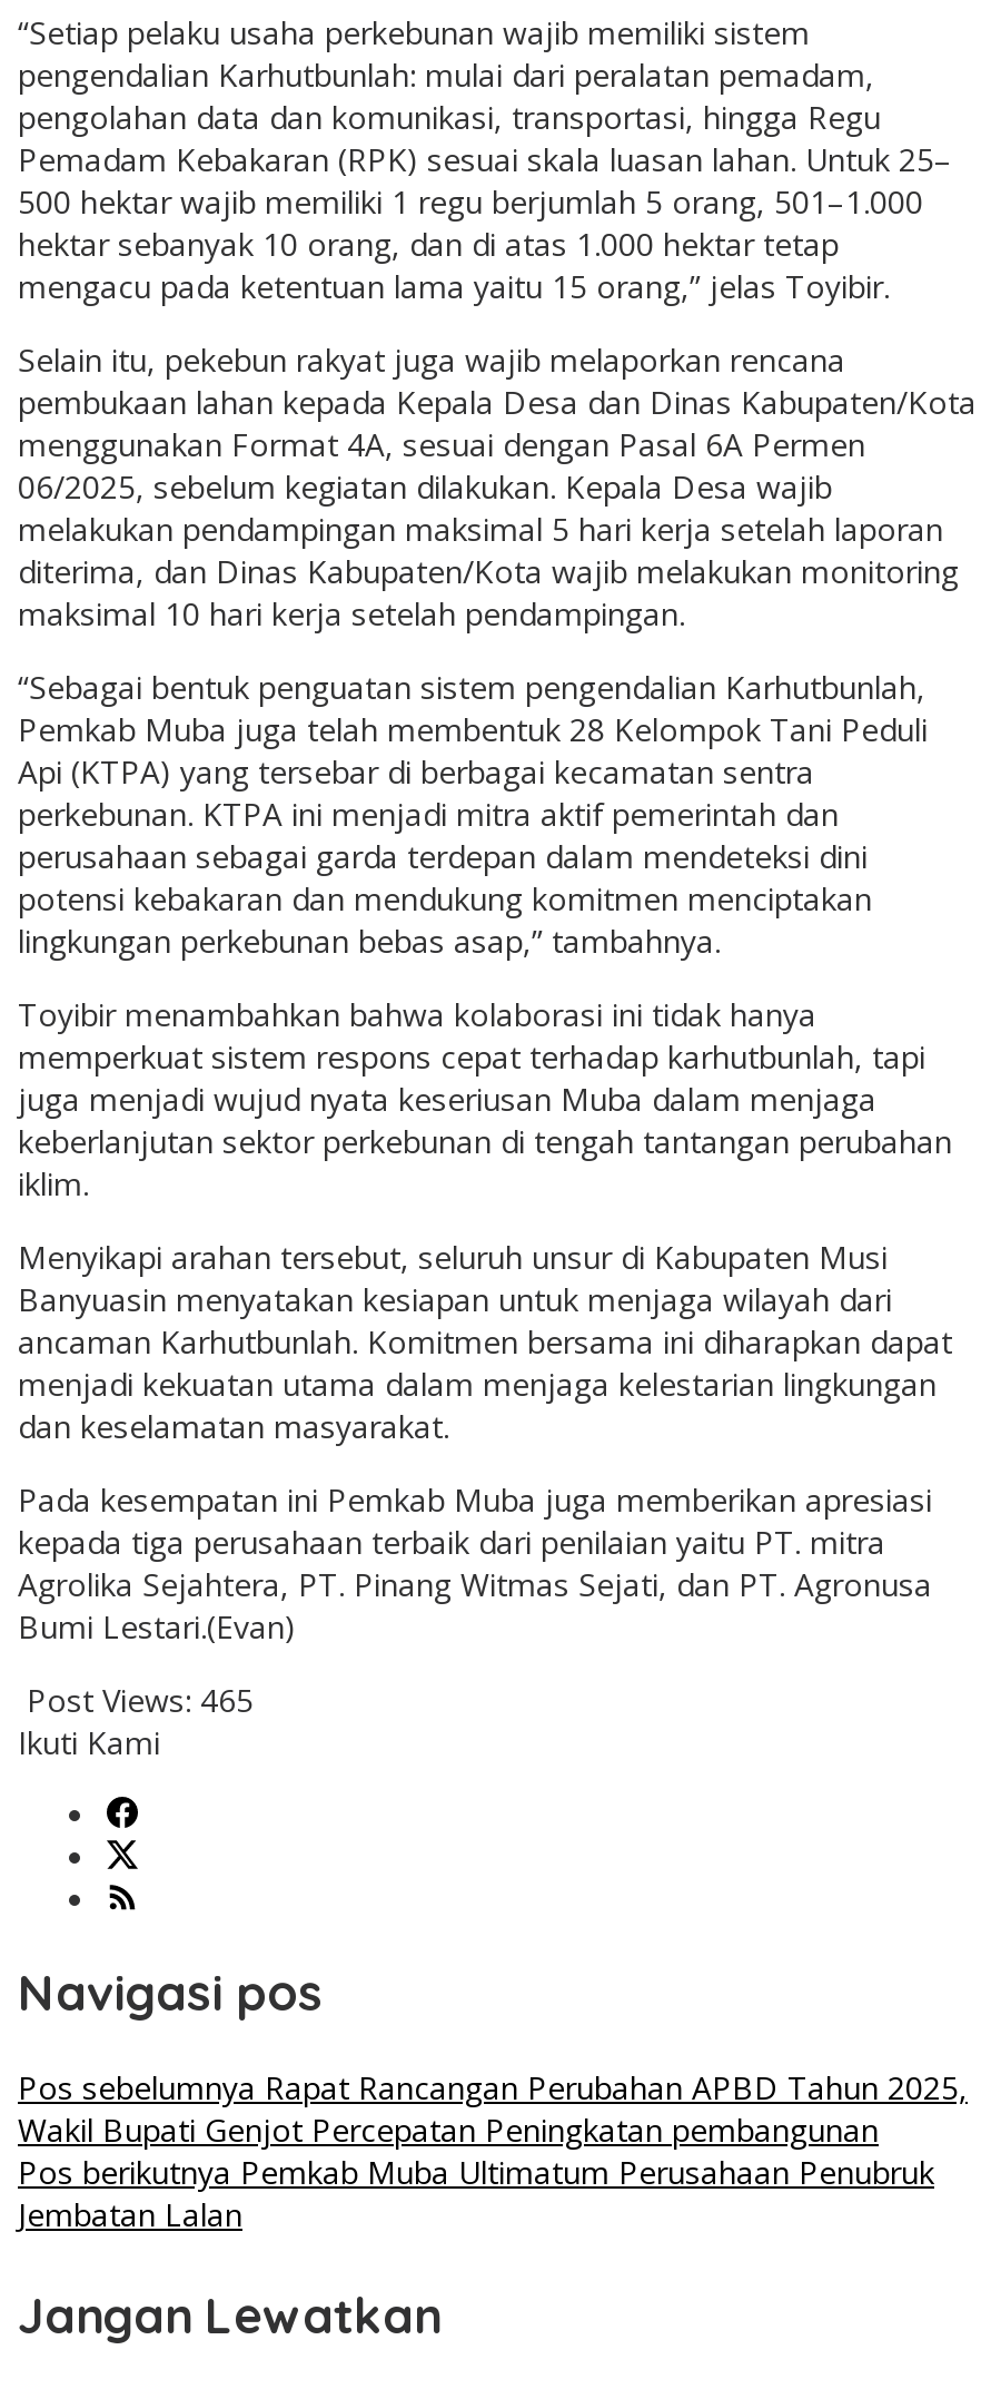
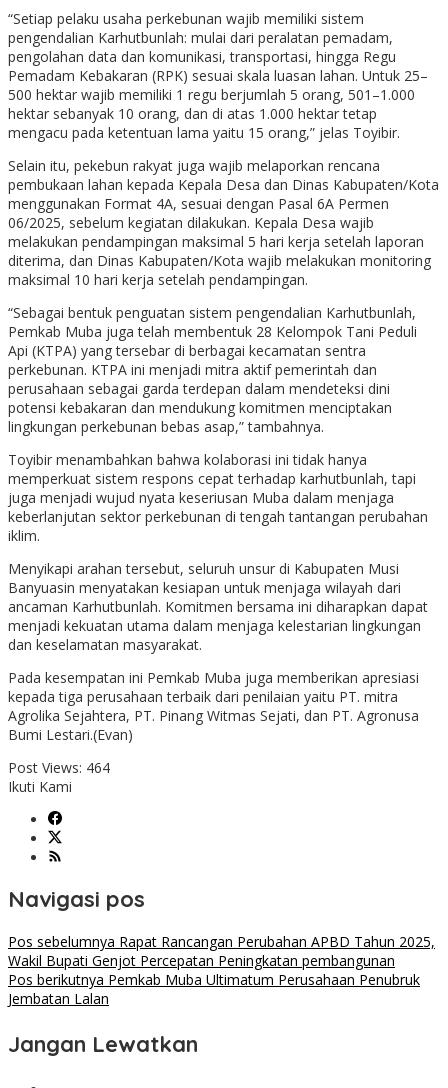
- Post Views: 465
+ Post Views: 464
